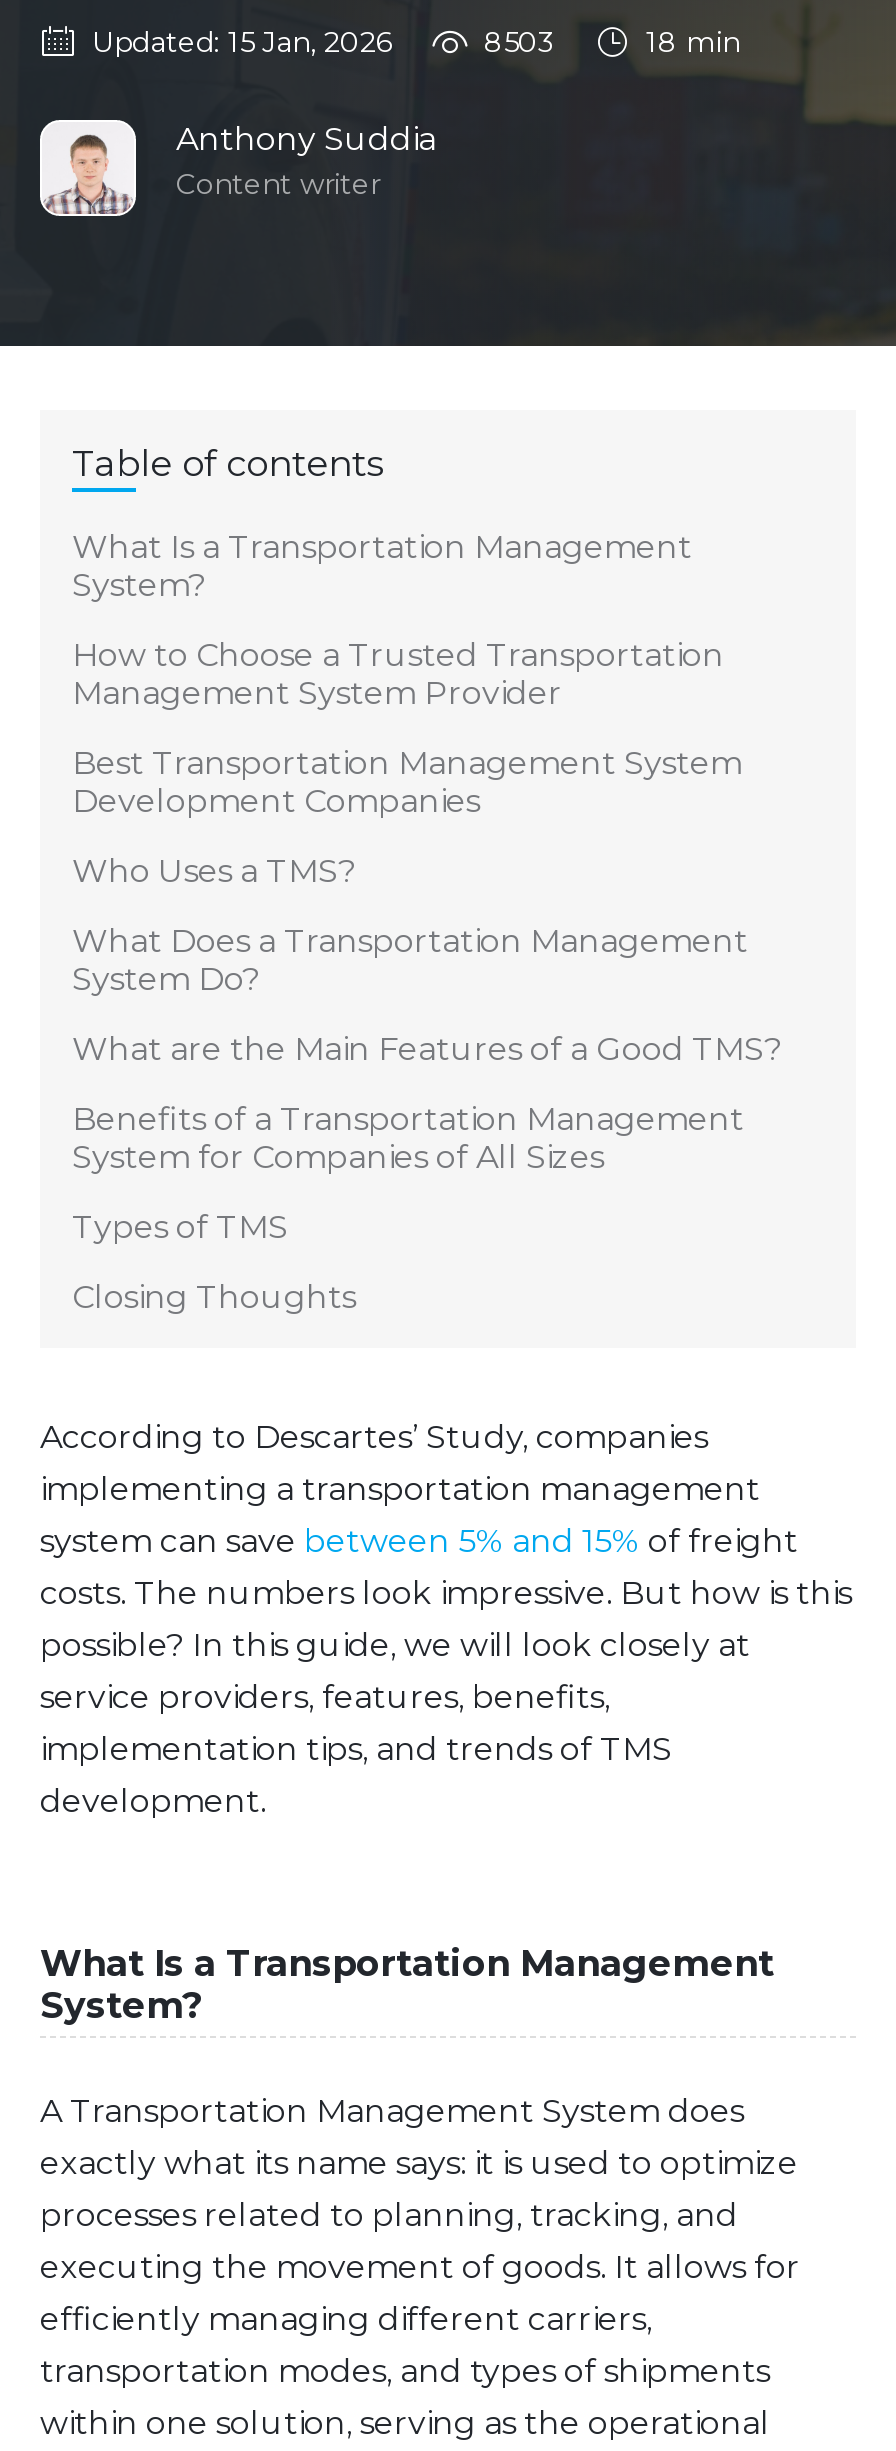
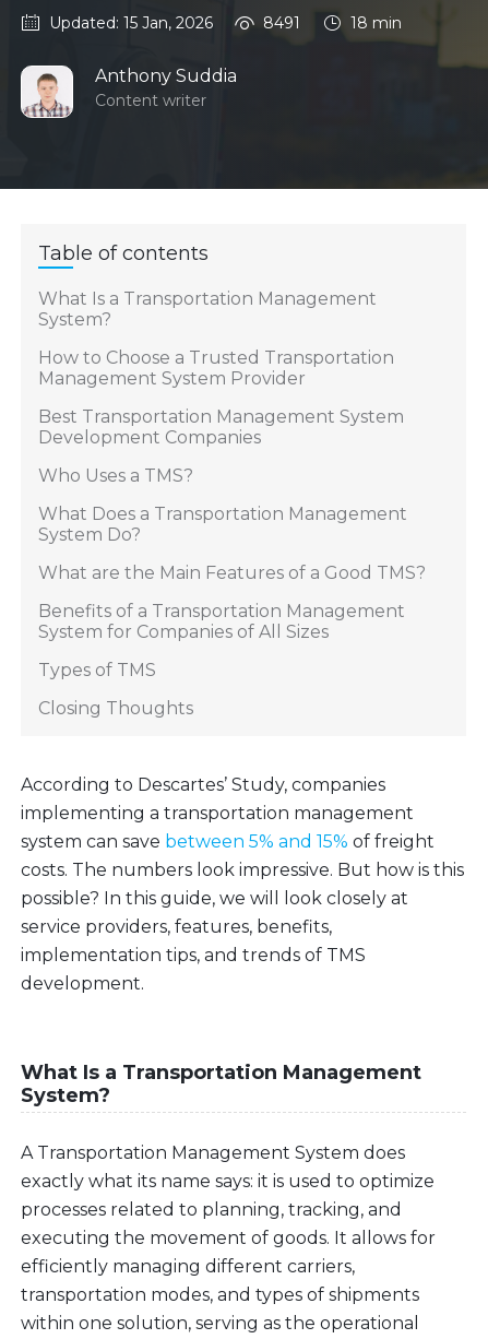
- 8503
+ 8491
